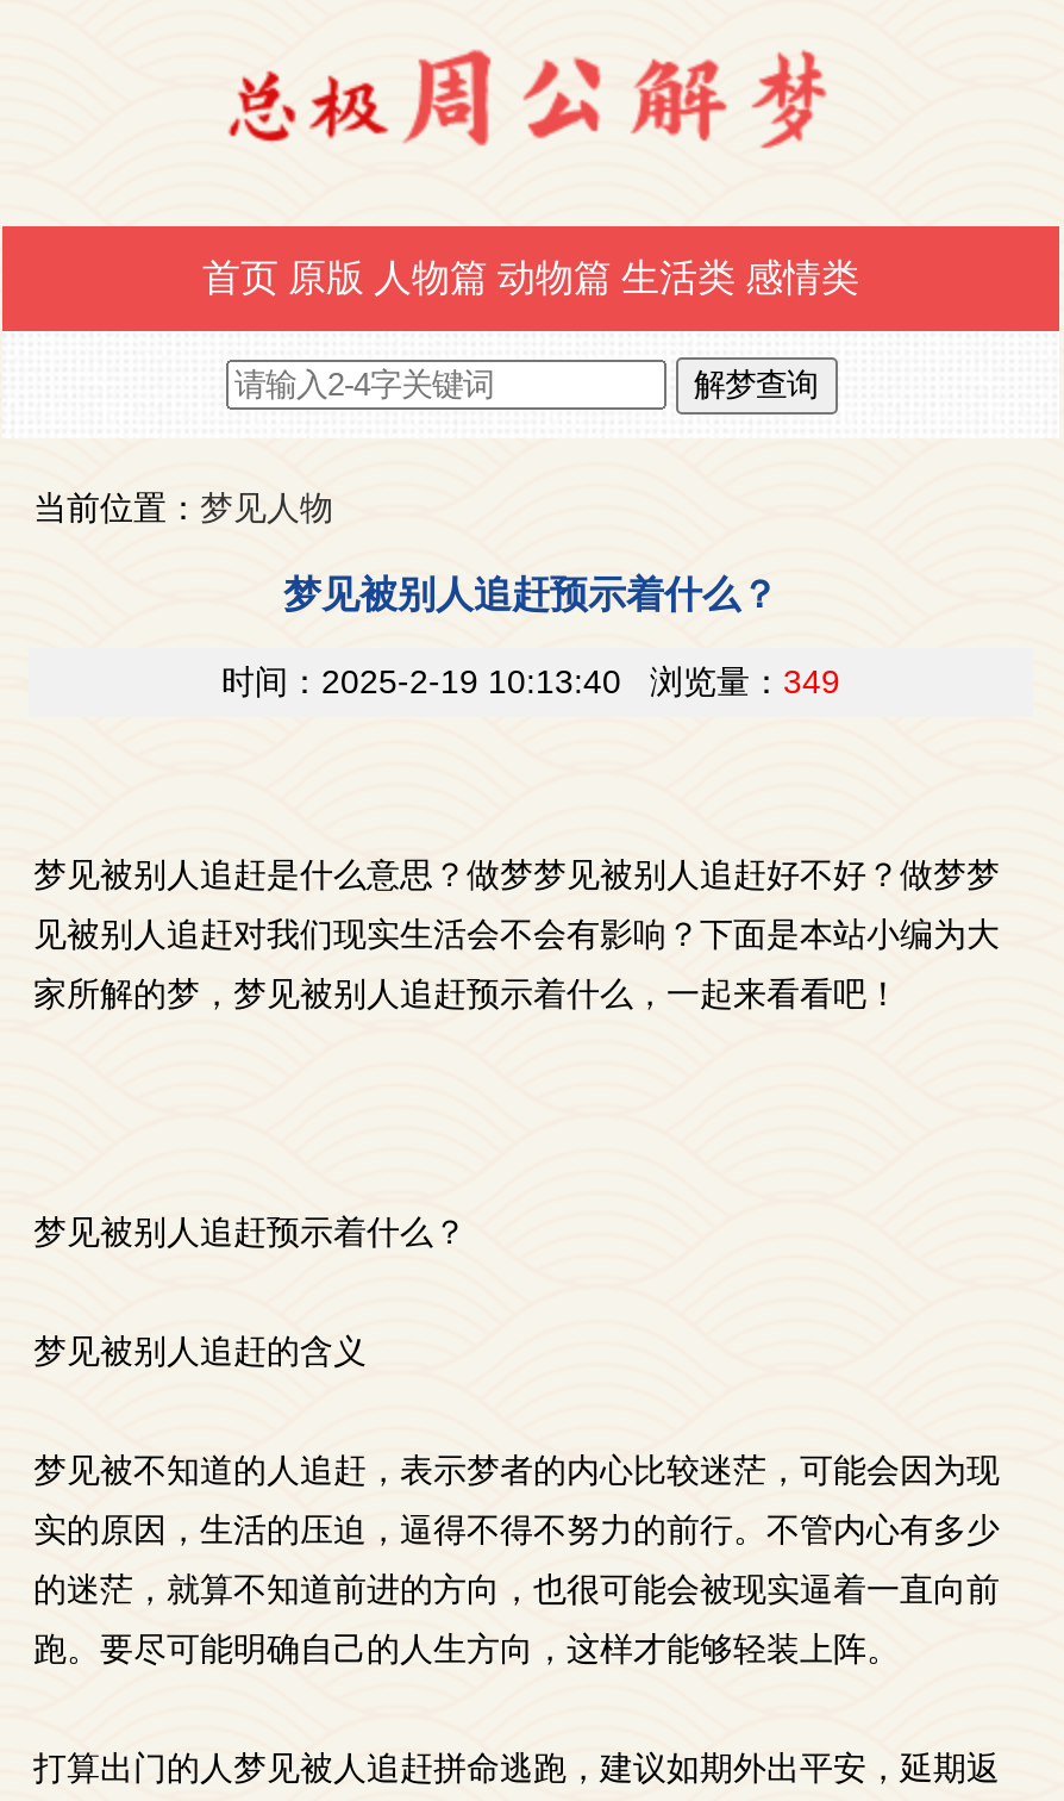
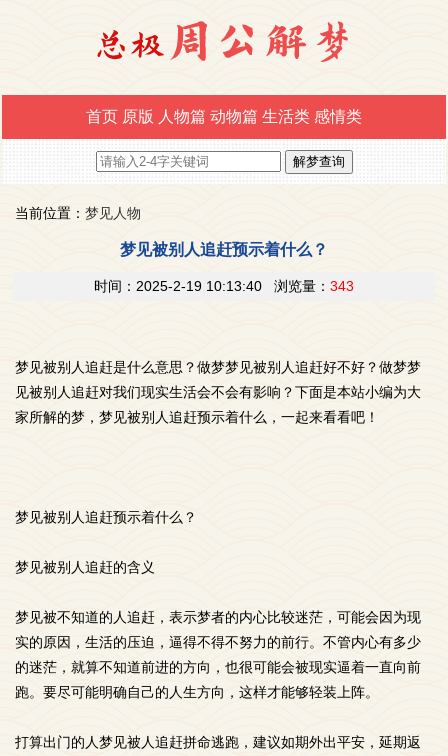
- 时间：2025-2-19 10:13:40 浏览量：349
+ 时间：2025-2-19 10:13:40 浏览量：343
